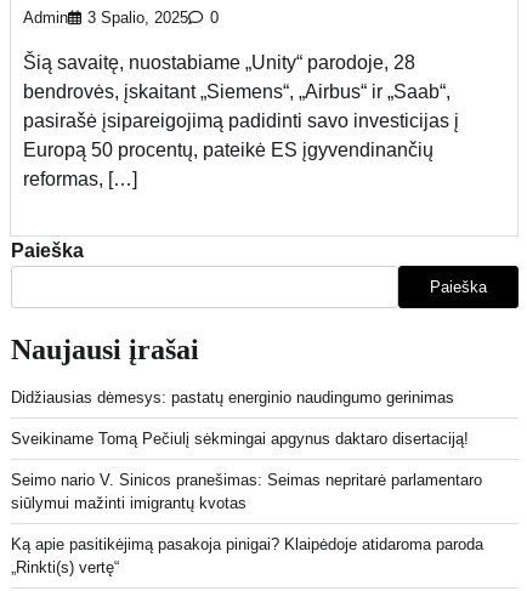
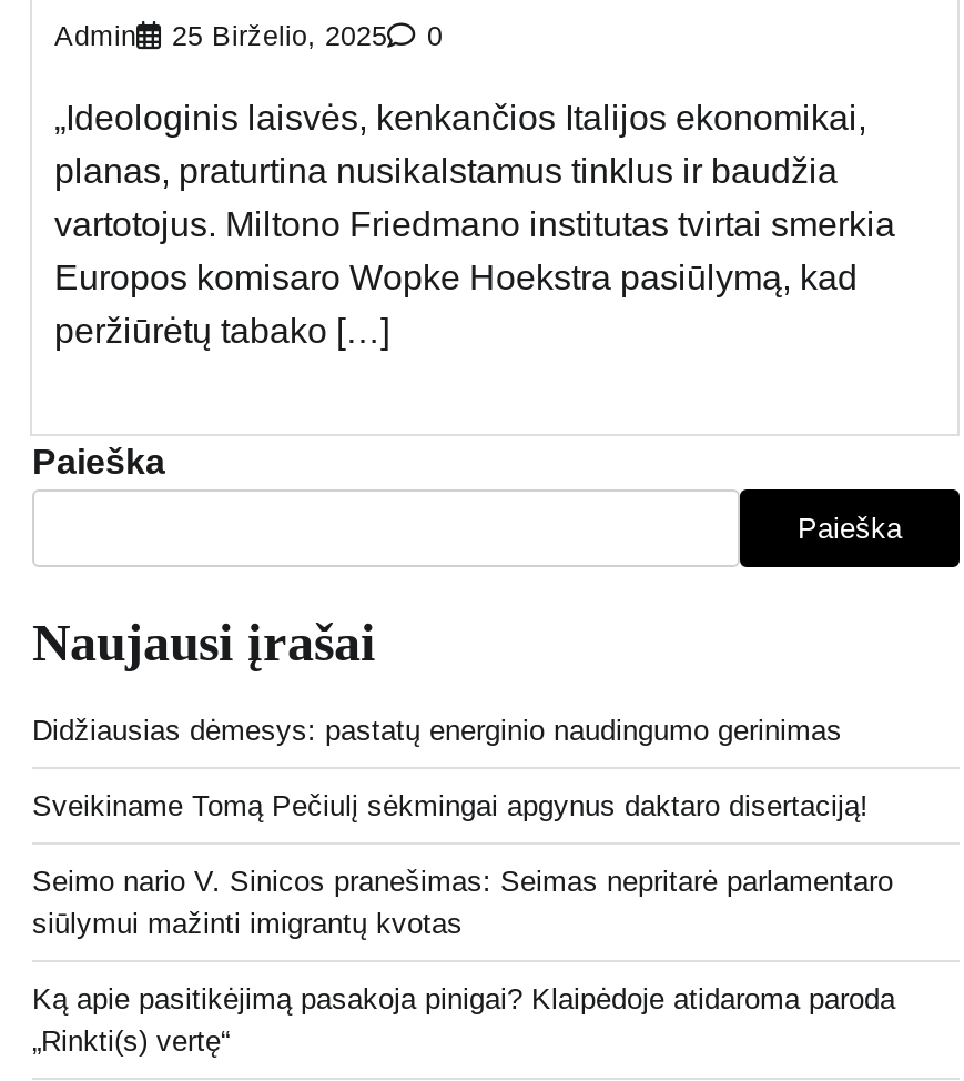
- Admin 3 Spalio, 2025 0
+ Admin 25 Birželio, 2025 0

- Šią savaitę, nuostabiame „Unity“ parodoje, 28
- bendrovės, įskaitant „Siemens“, „Airbus“ ir „Saab“,
- pasirašė įsipareigojimą padidinti savo investicijas į
- Europą 50 procentų, pateikė ES įgyvendinančių
- reformas, […]
+ „Ideologinis laisvės, kenkančios Italijos ekonomikai,
+ planas, praturtina nusikalstamus tinklus ir baudžia
+ vartotojus. Miltono Friedmano institutas tvirtai smerkia
+ Europos komisaro Wopke Hoekstra pasiūlymą, kad
+ peržiūrėtų tabako […]
